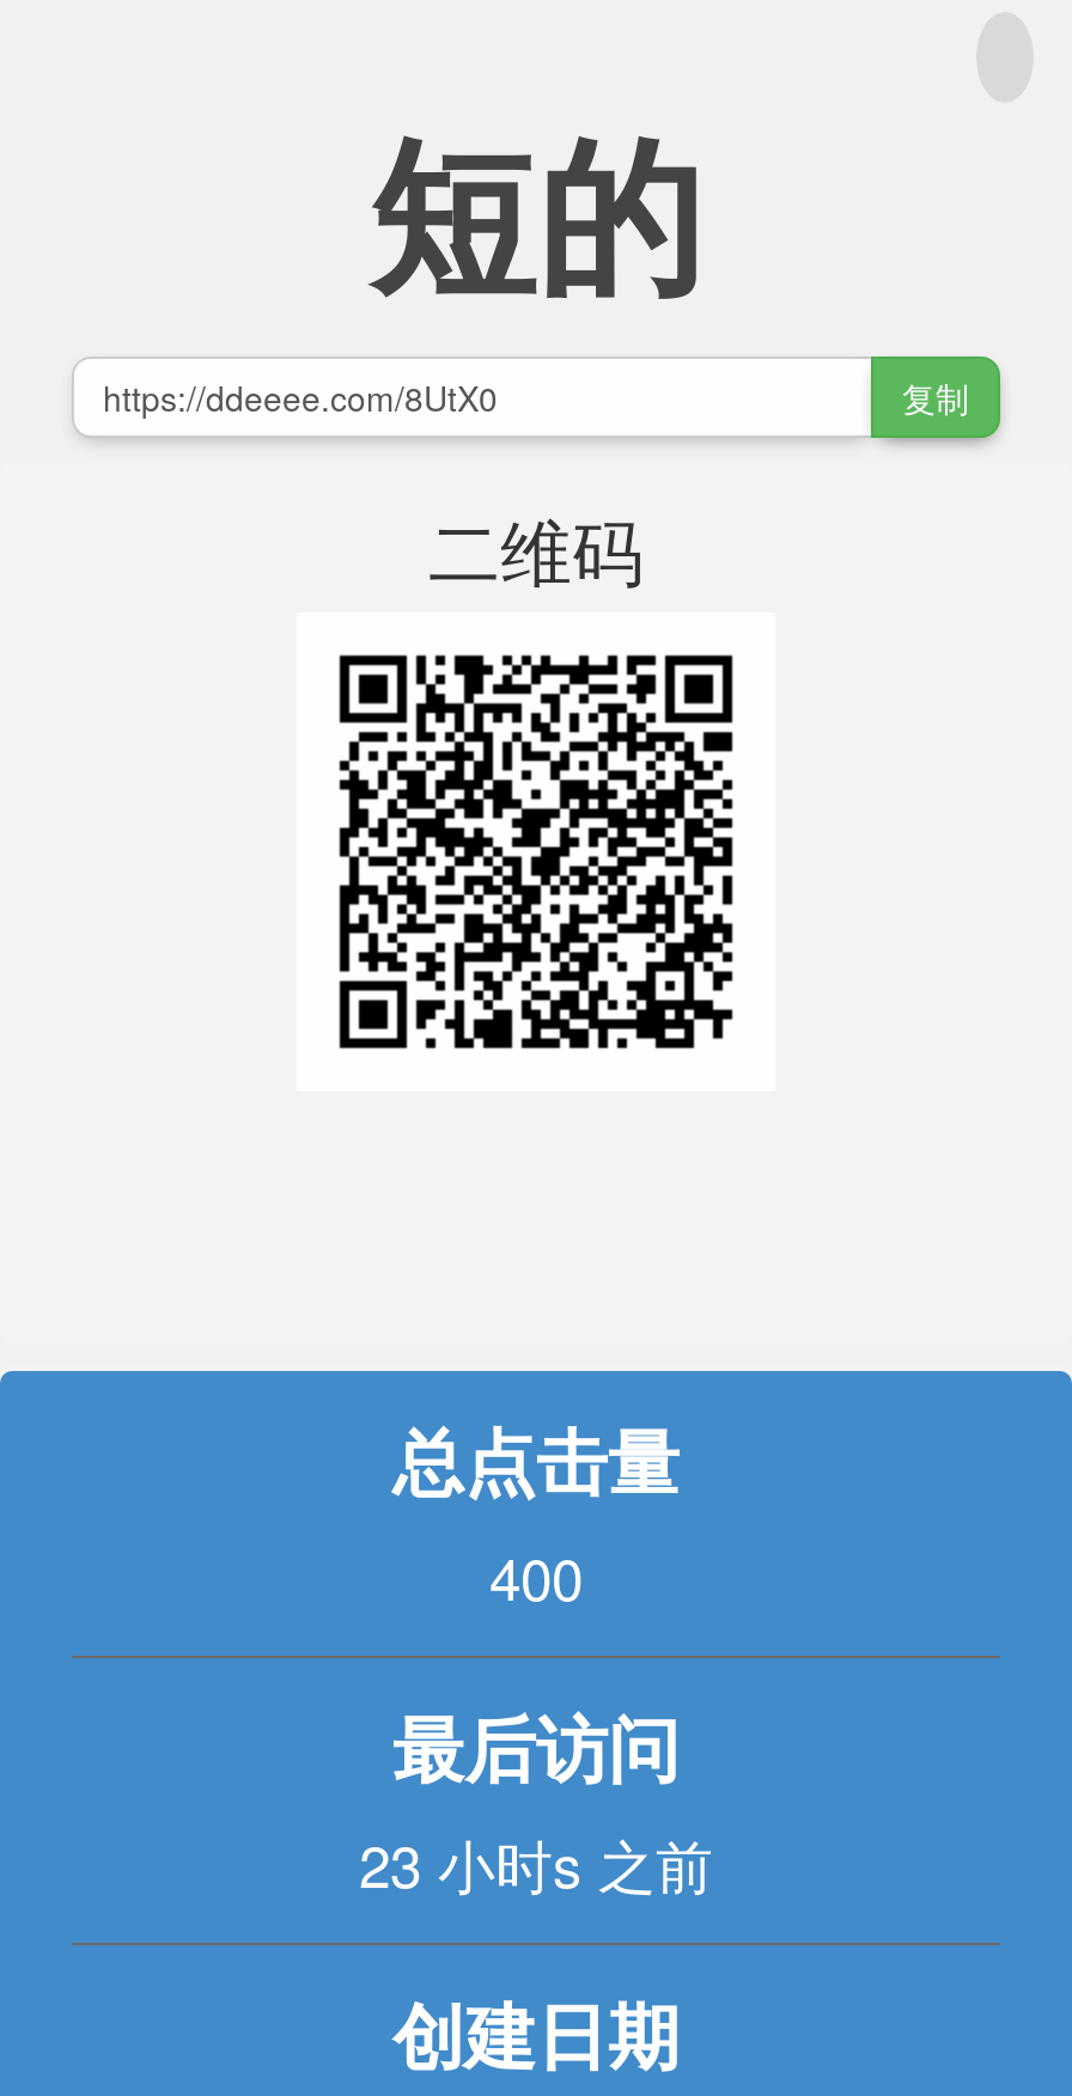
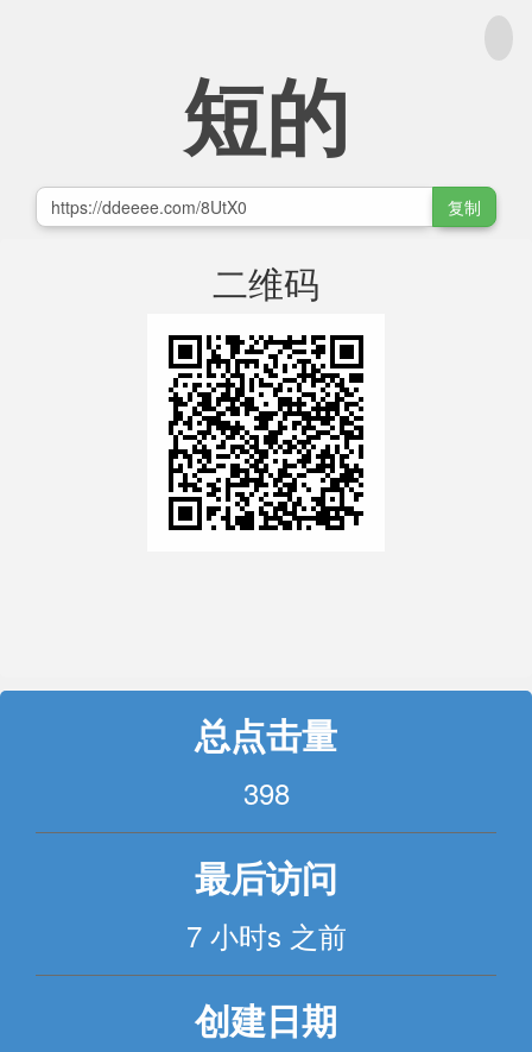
- 400
+ 398

- 23 小时s 之前
+ 7 小时s 之前
